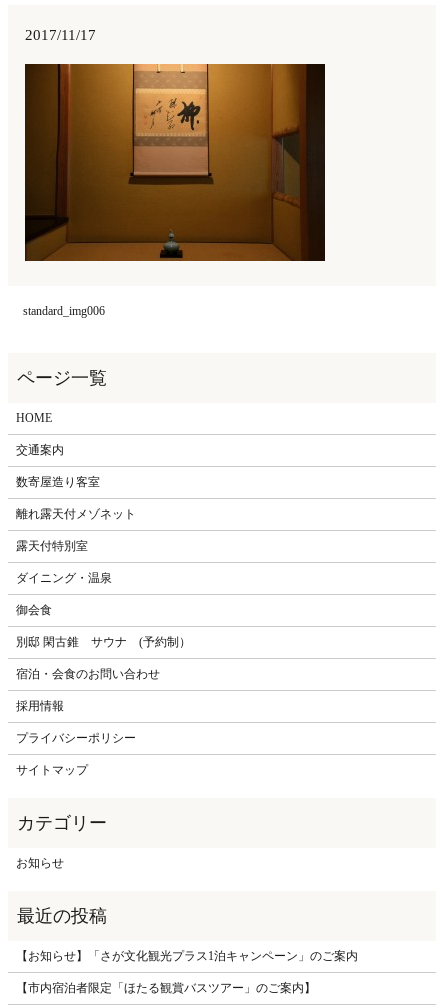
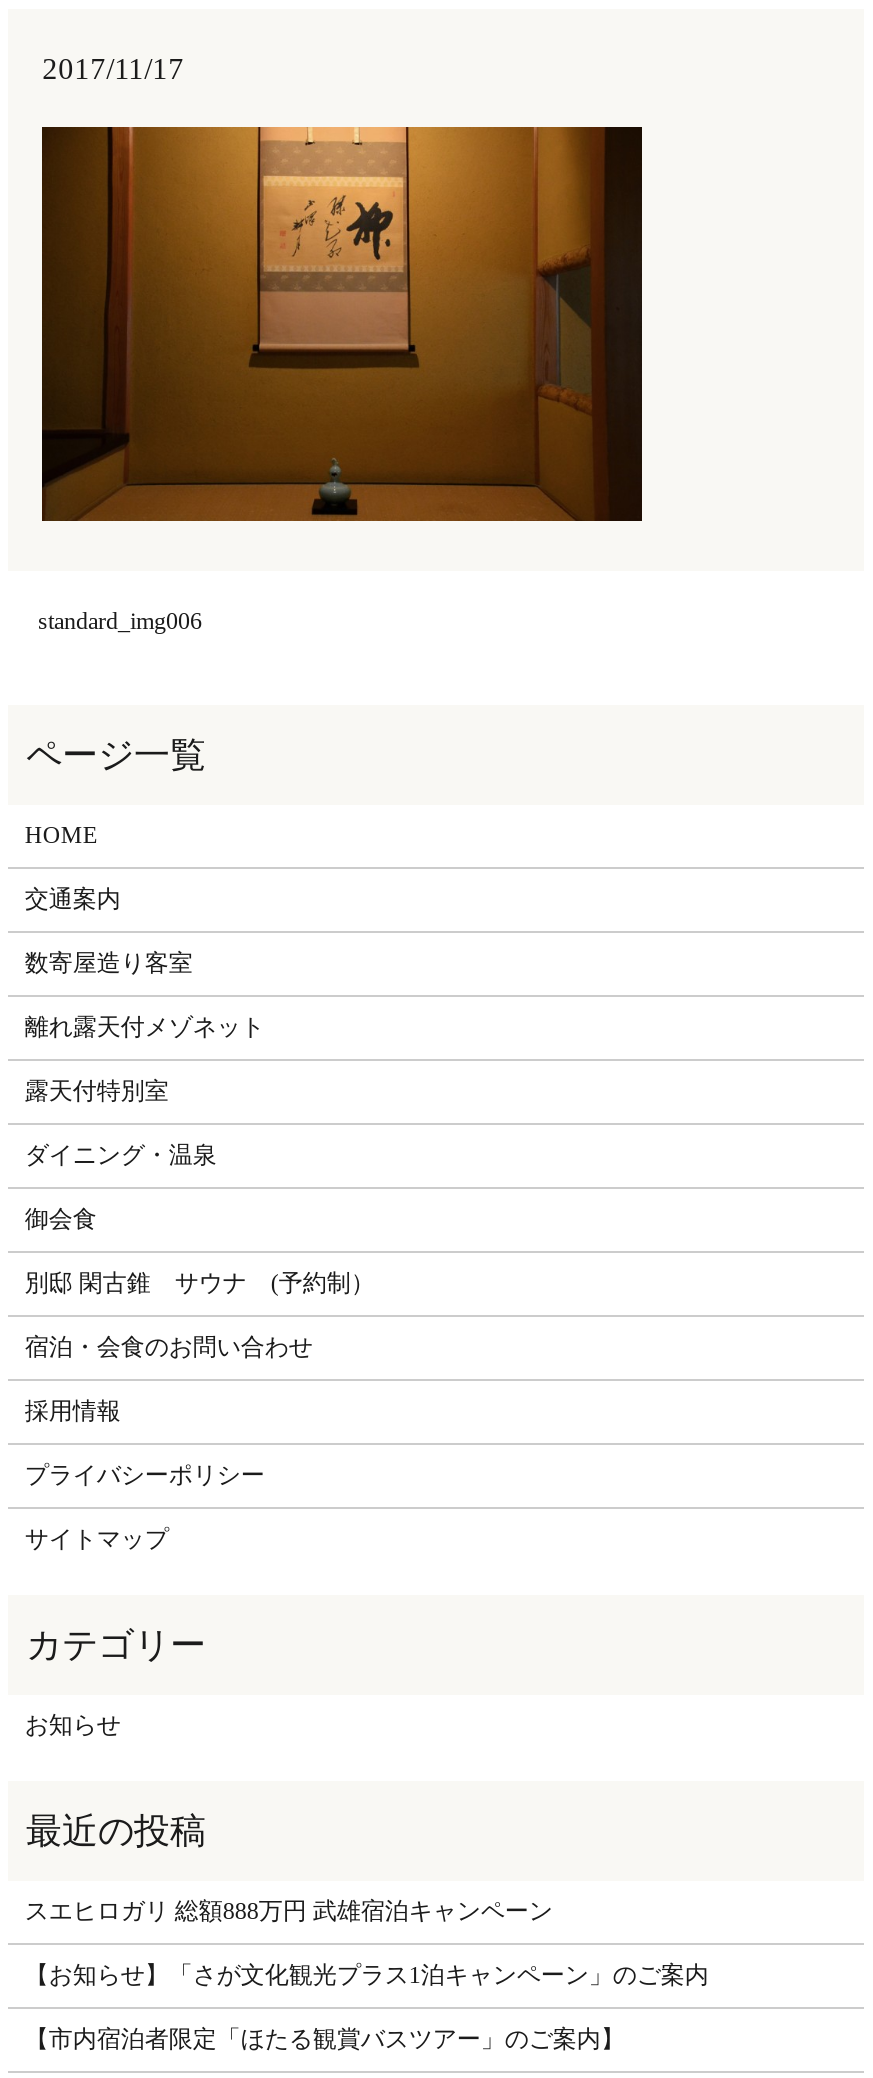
+ スエヒロガリ 総額888万円 武雄宿泊キャンペーン
